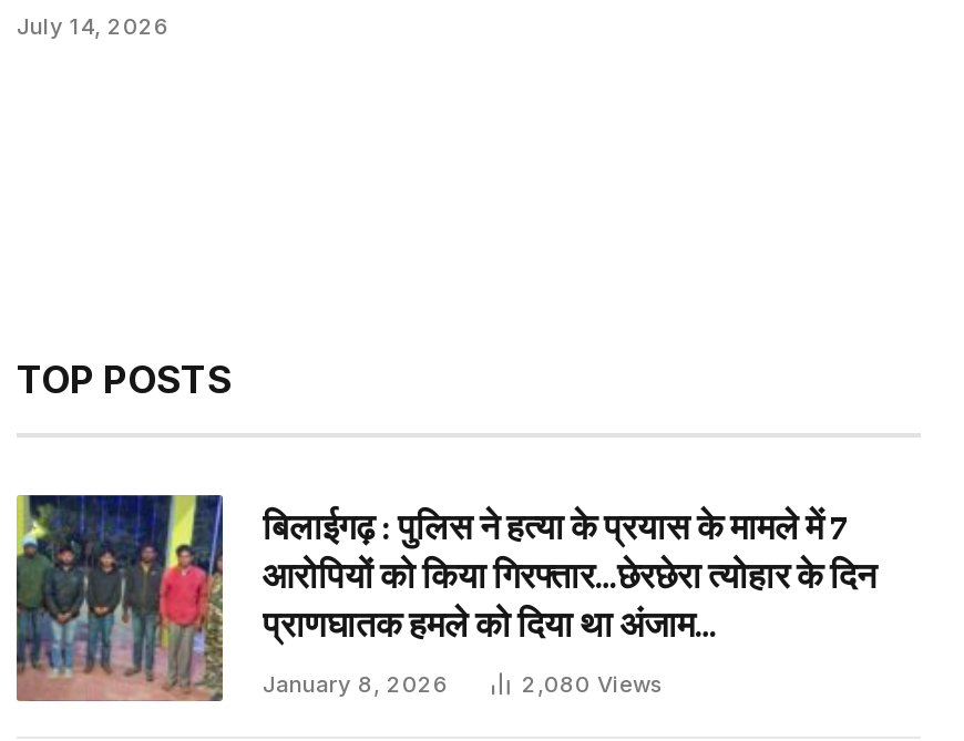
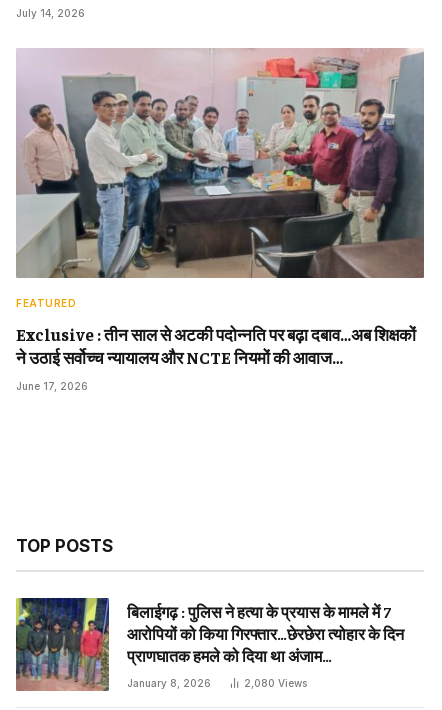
+ [image]
+ FEATURED
+ Exclusive : तीन साल से अटकी पदोन्नति पर बढ़ा दबाव…अब शिक्षकों
+ ने उठाई सर्वोच्च न्यायालय और NCTE नियमों की आवाज…
+ June 17, 2026
